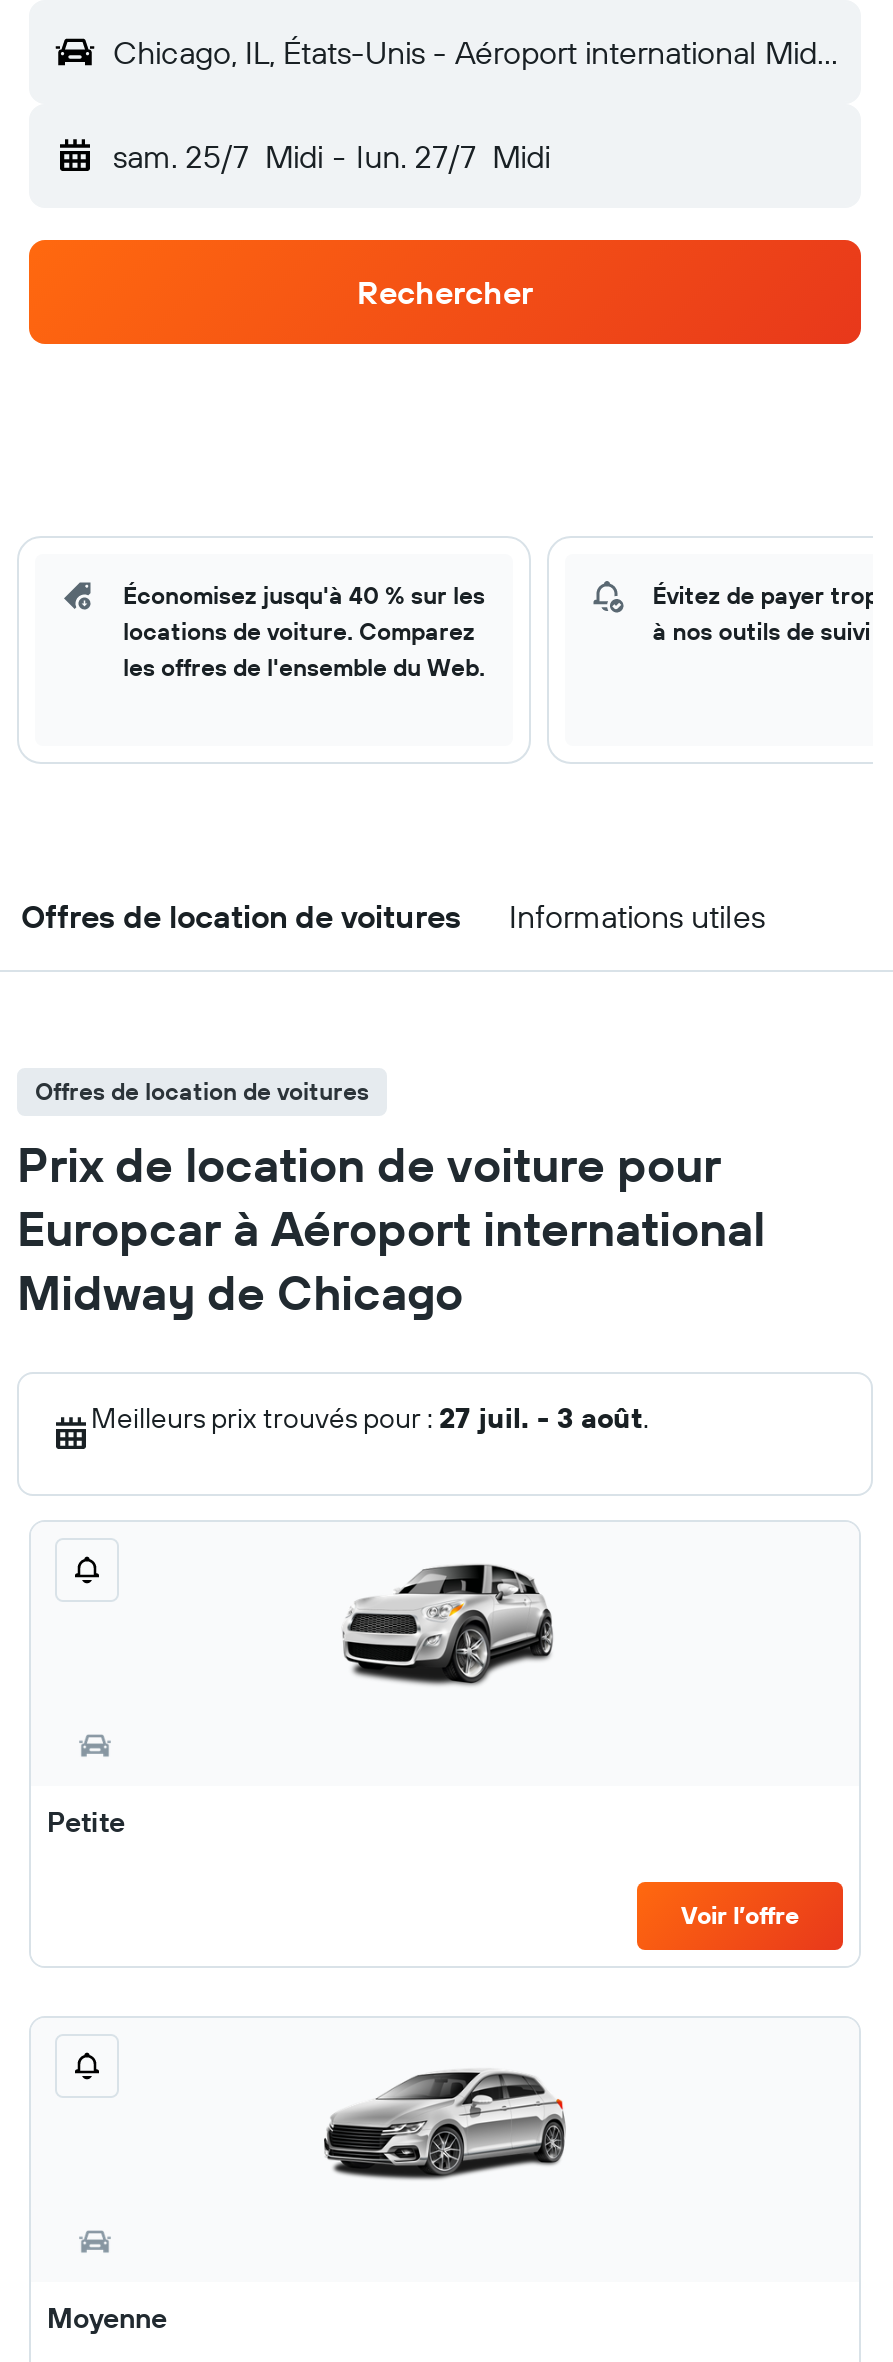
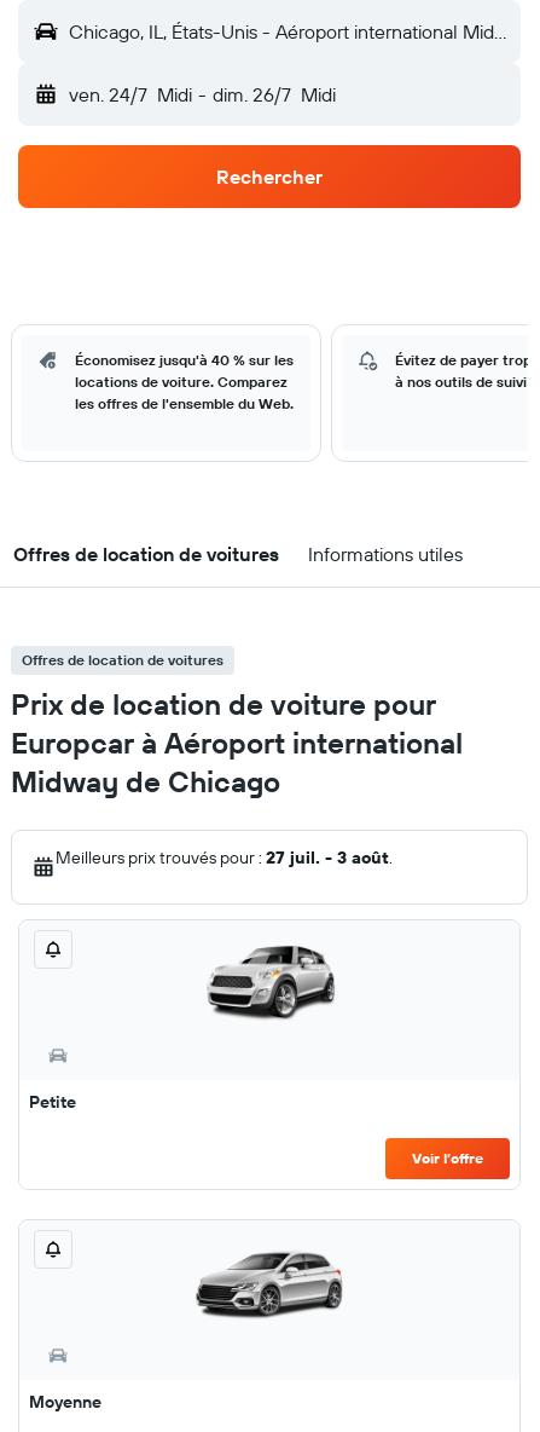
- sam. 25/7 Midi - lun. 27/7 Midi
+ ven. 24/7 Midi - dim. 26/7 Midi
